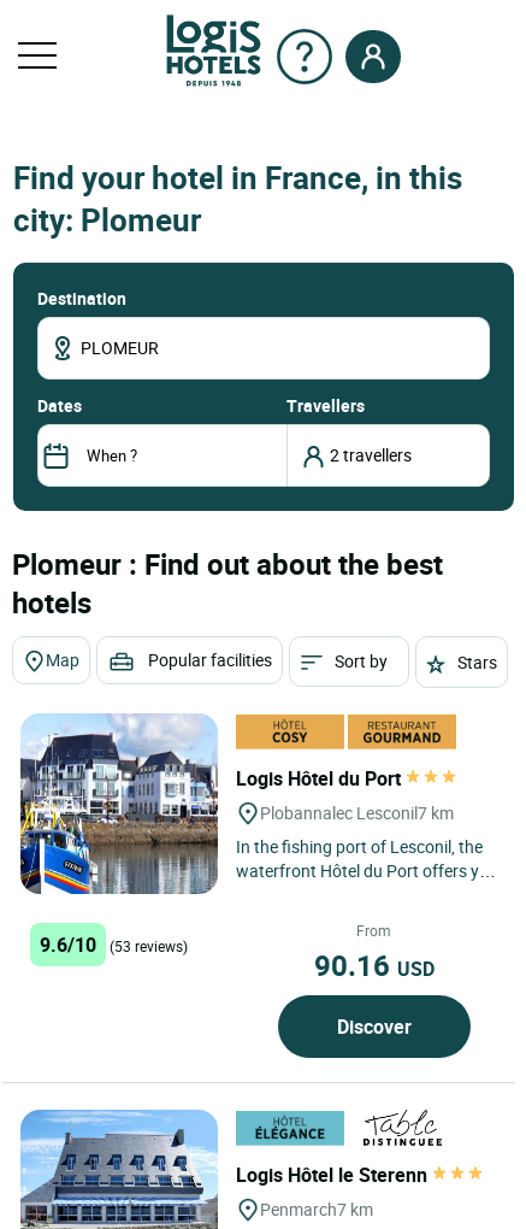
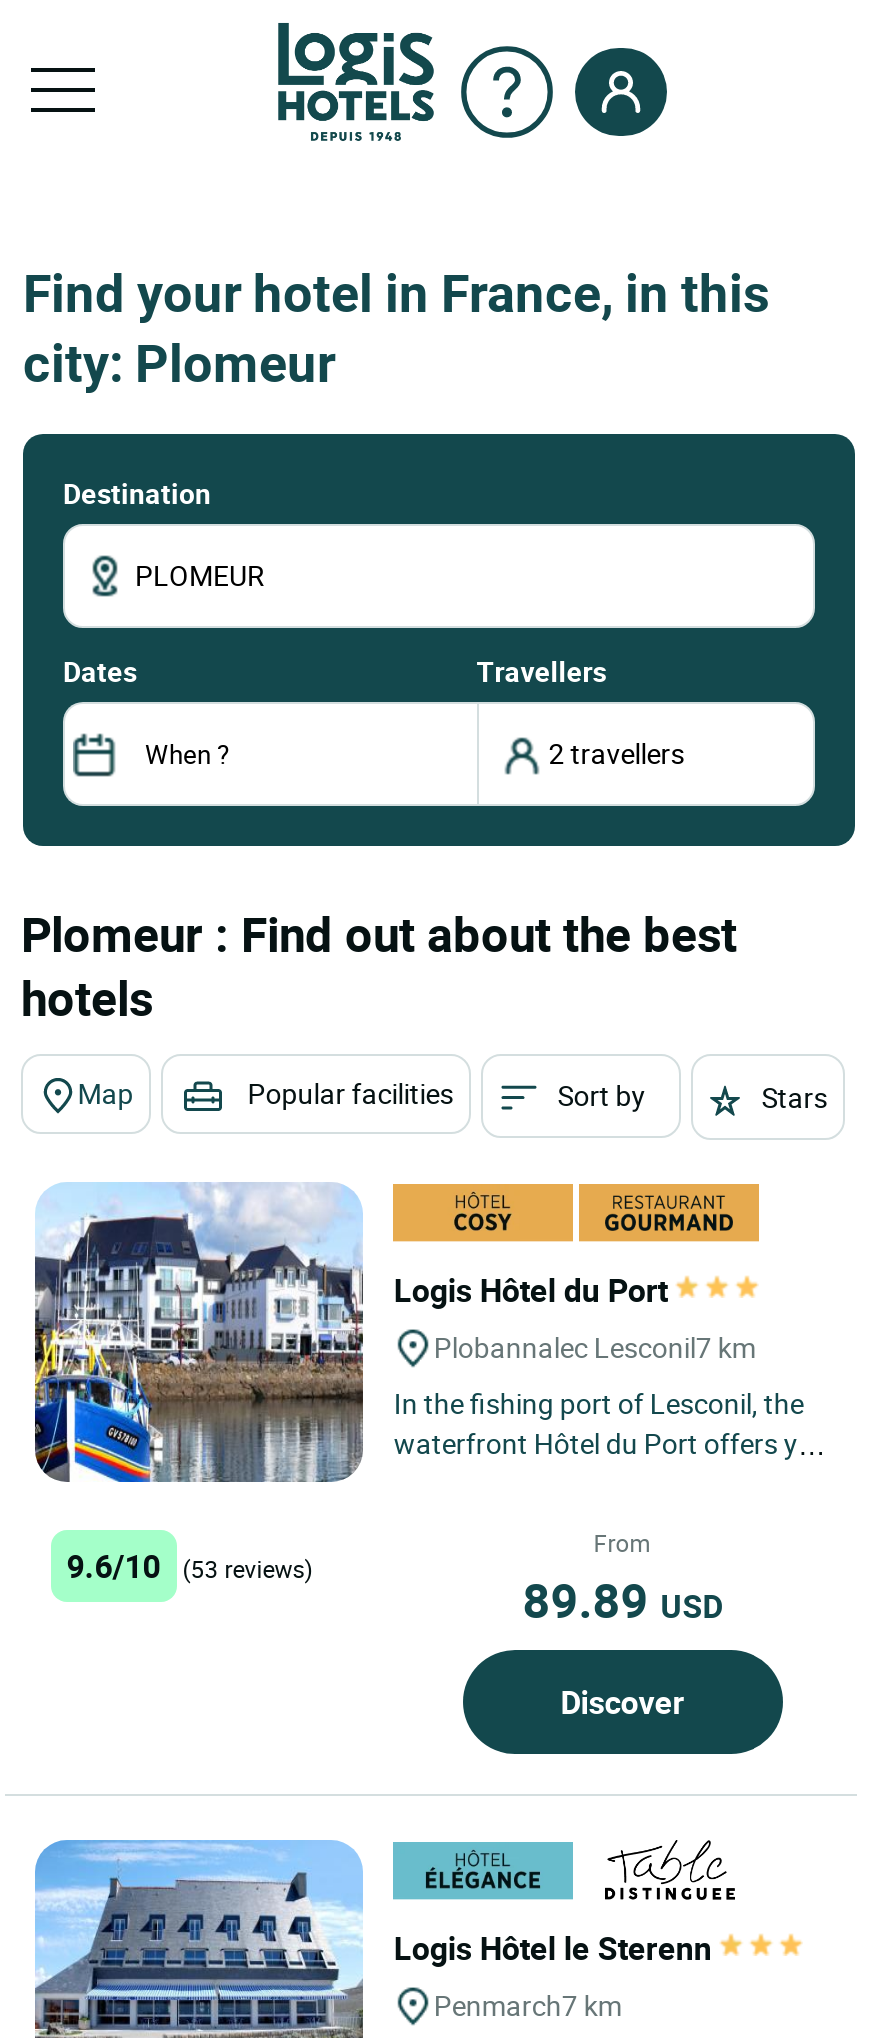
- 90.16 USD
+ 89.89 USD
